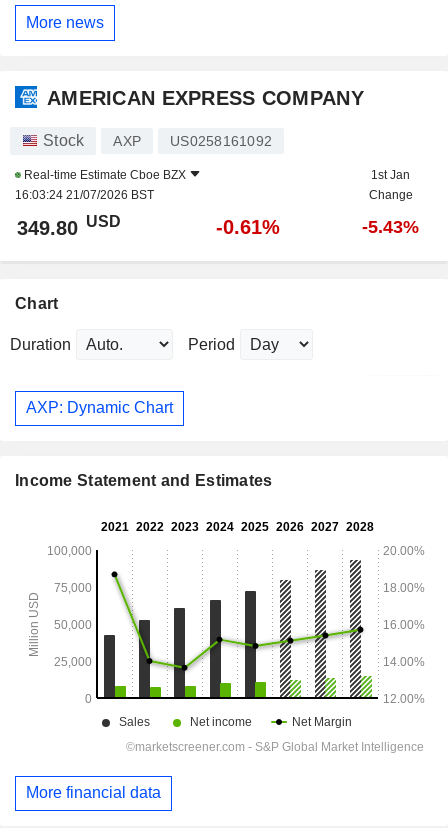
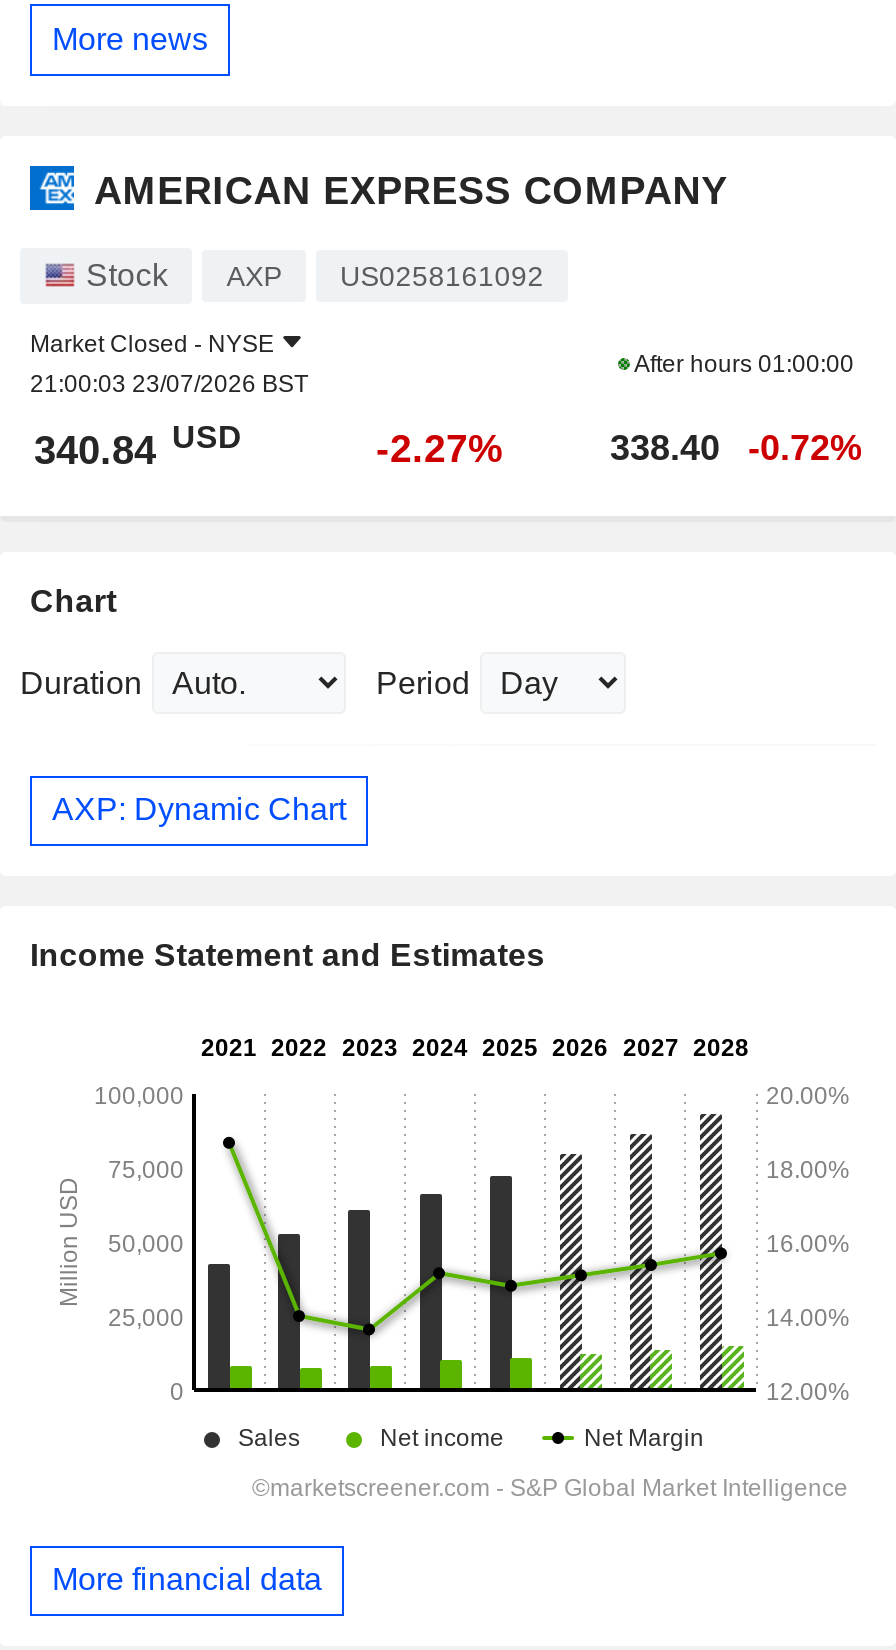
- Real-time Estimate Cboe BZX
- 16:03:24 21/07/2026 BST
+ Market Closed - NYSE
+ 21:00:03 23/07/2026 BST

- 1st Jan
- Change
+ After hours 01:00:00

- 349.80 USD
- -0.61%
- -5.43%
+ 340.84 USD
+ -2.27%
+ 338.40
+ -0.72%
